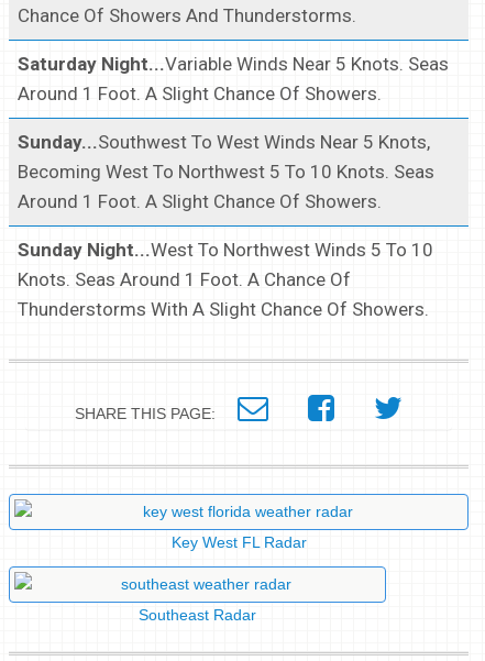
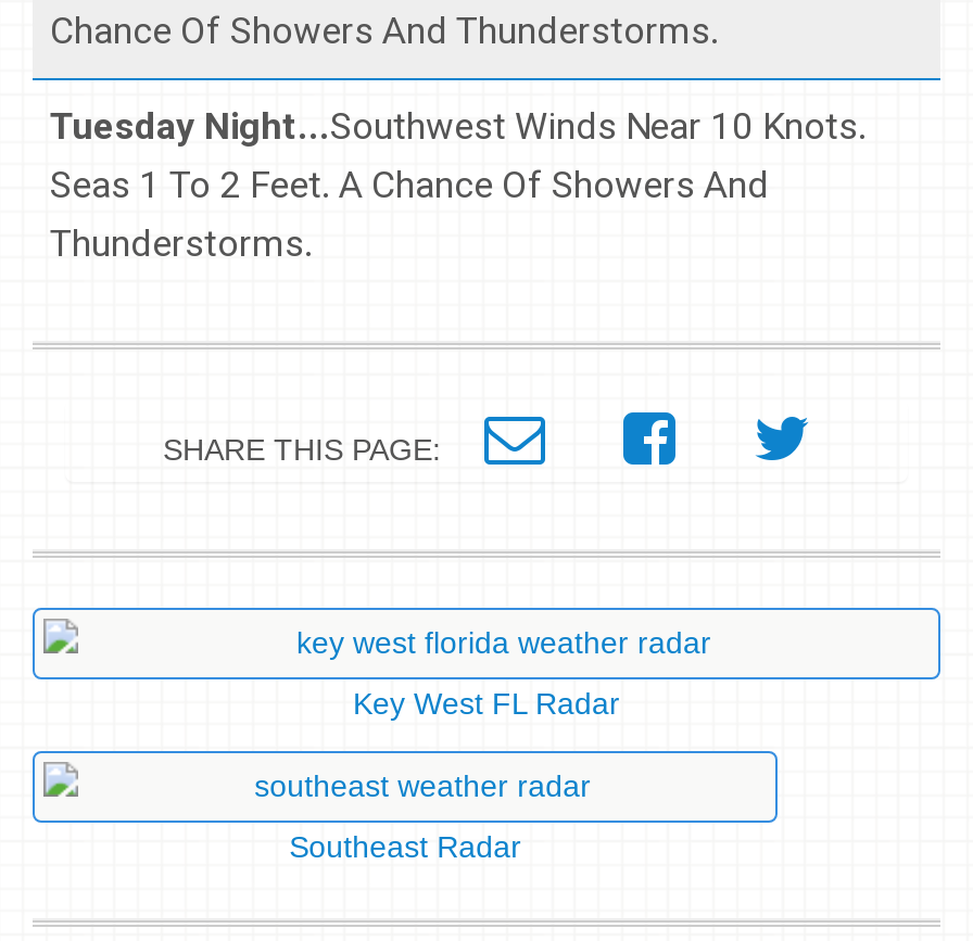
- Saturday Night...Variable Winds Near 5 Knots. Seas
- Around 1 Foot. A Slight Chance Of Showers.
- Sunday...Southwest To West Winds Near 5 Knots,
- Becoming West To Northwest 5 To 10 Knots. Seas
- Around 1 Foot. A Slight Chance Of Showers.
- Sunday Night...West To Northwest Winds 5 To 10
- Knots. Seas Around 1 Foot. A Chance Of
- Thunderstorms With A Slight Chance Of Showers.
+ Tuesday Night...Southwest Winds Near 10 Knots.
+ Seas 1 To 2 Feet. A Chance Of Showers And
+ Thunderstorms.
